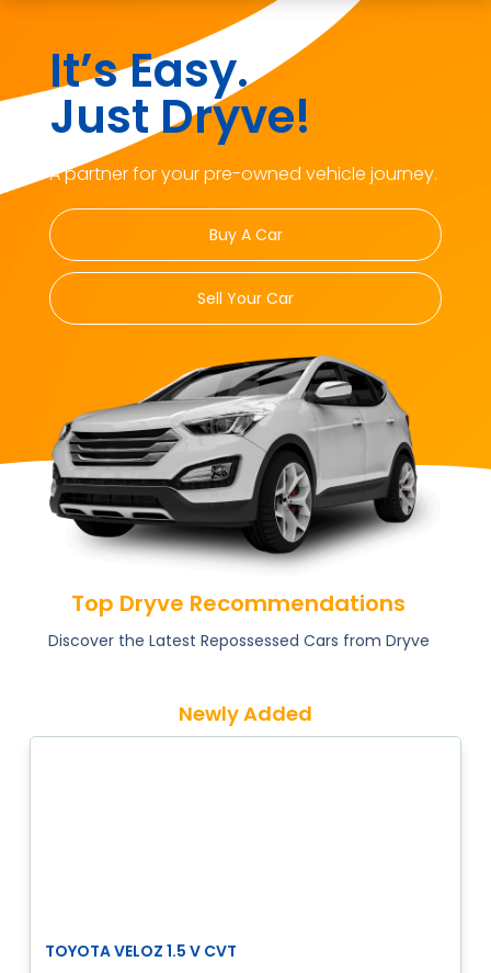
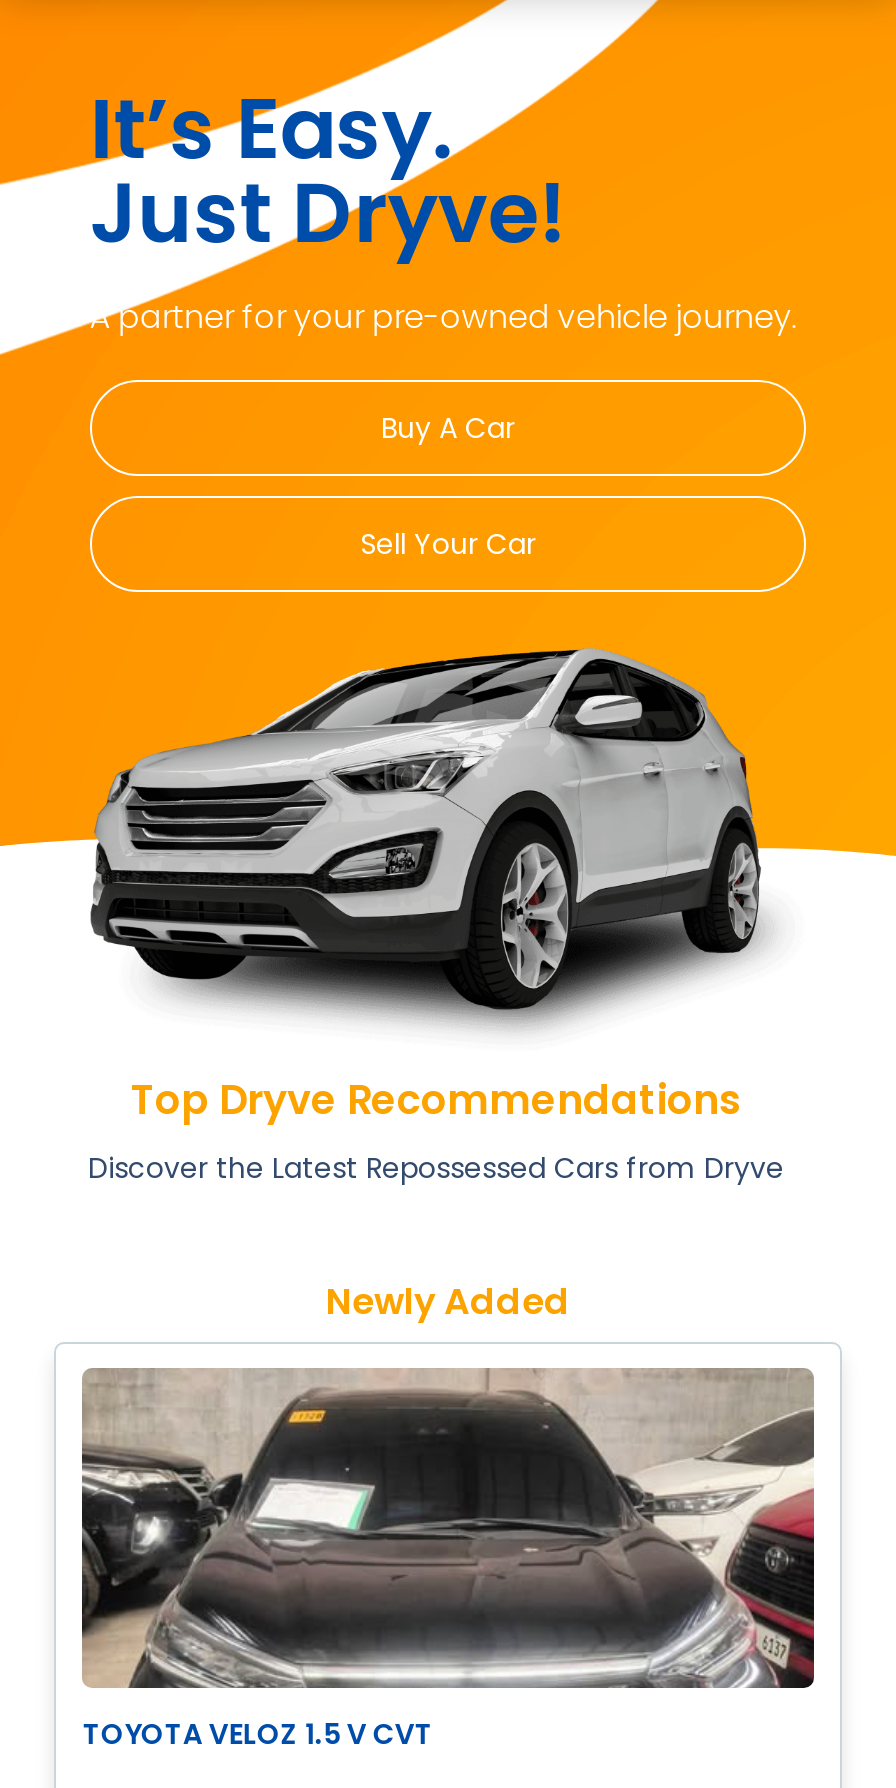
+ [image]
